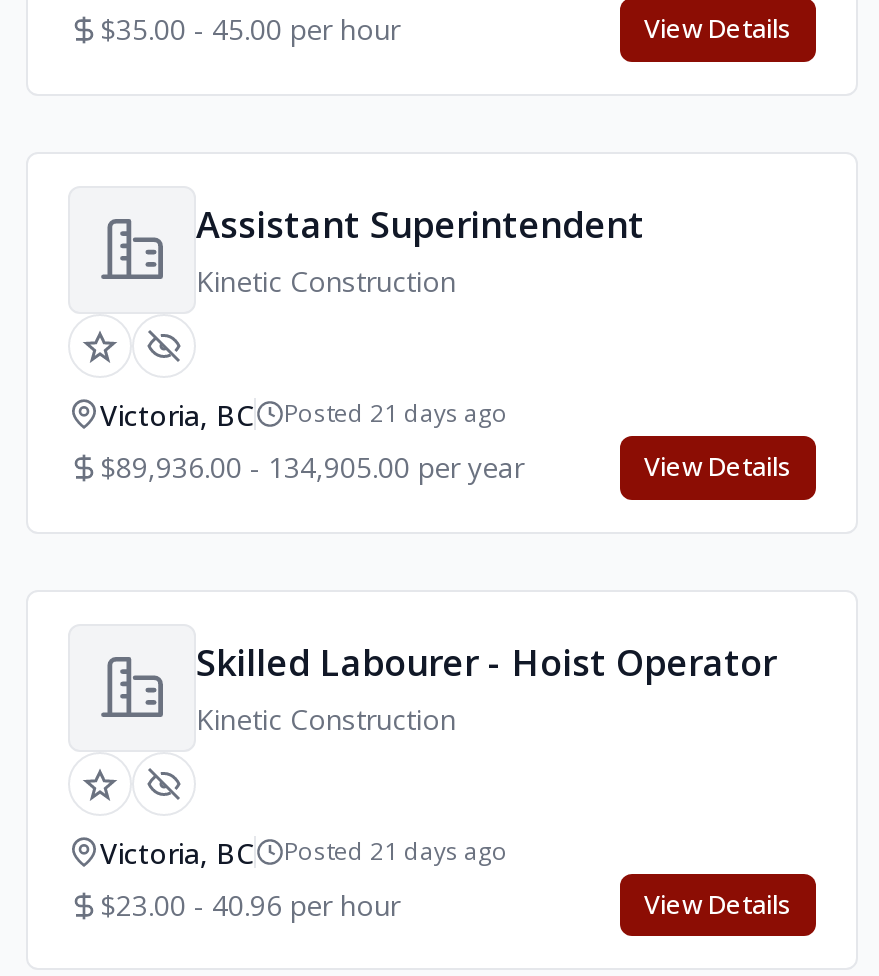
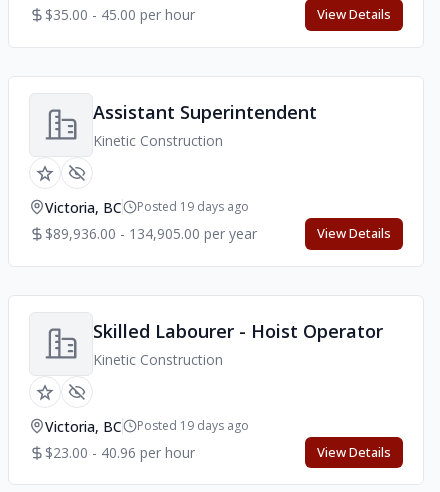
- Posted 21 days ago
+ Posted 19 days ago

- Posted 21 days ago
+ Posted 19 days ago
